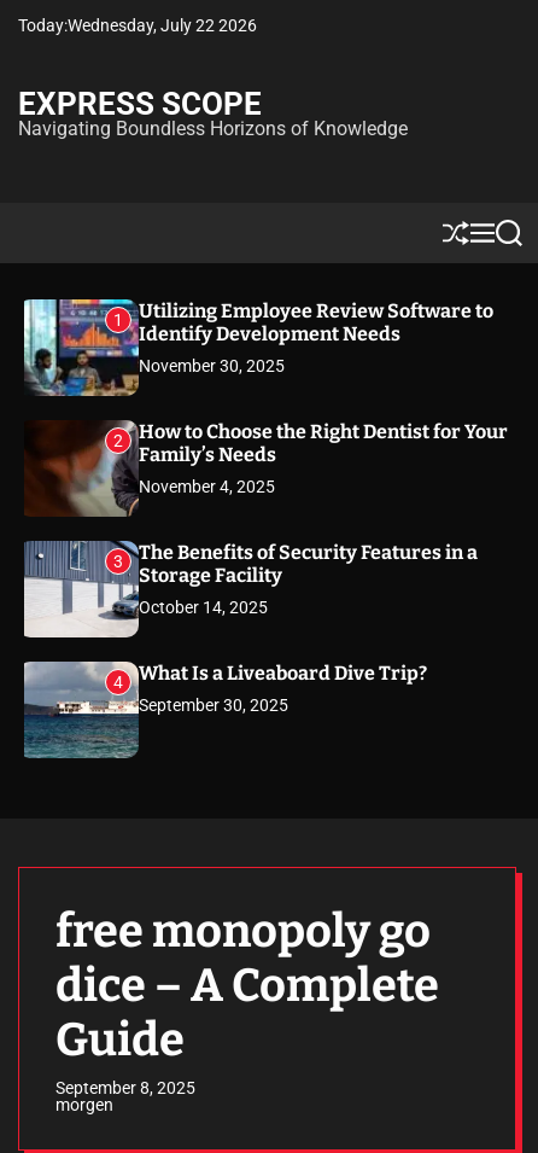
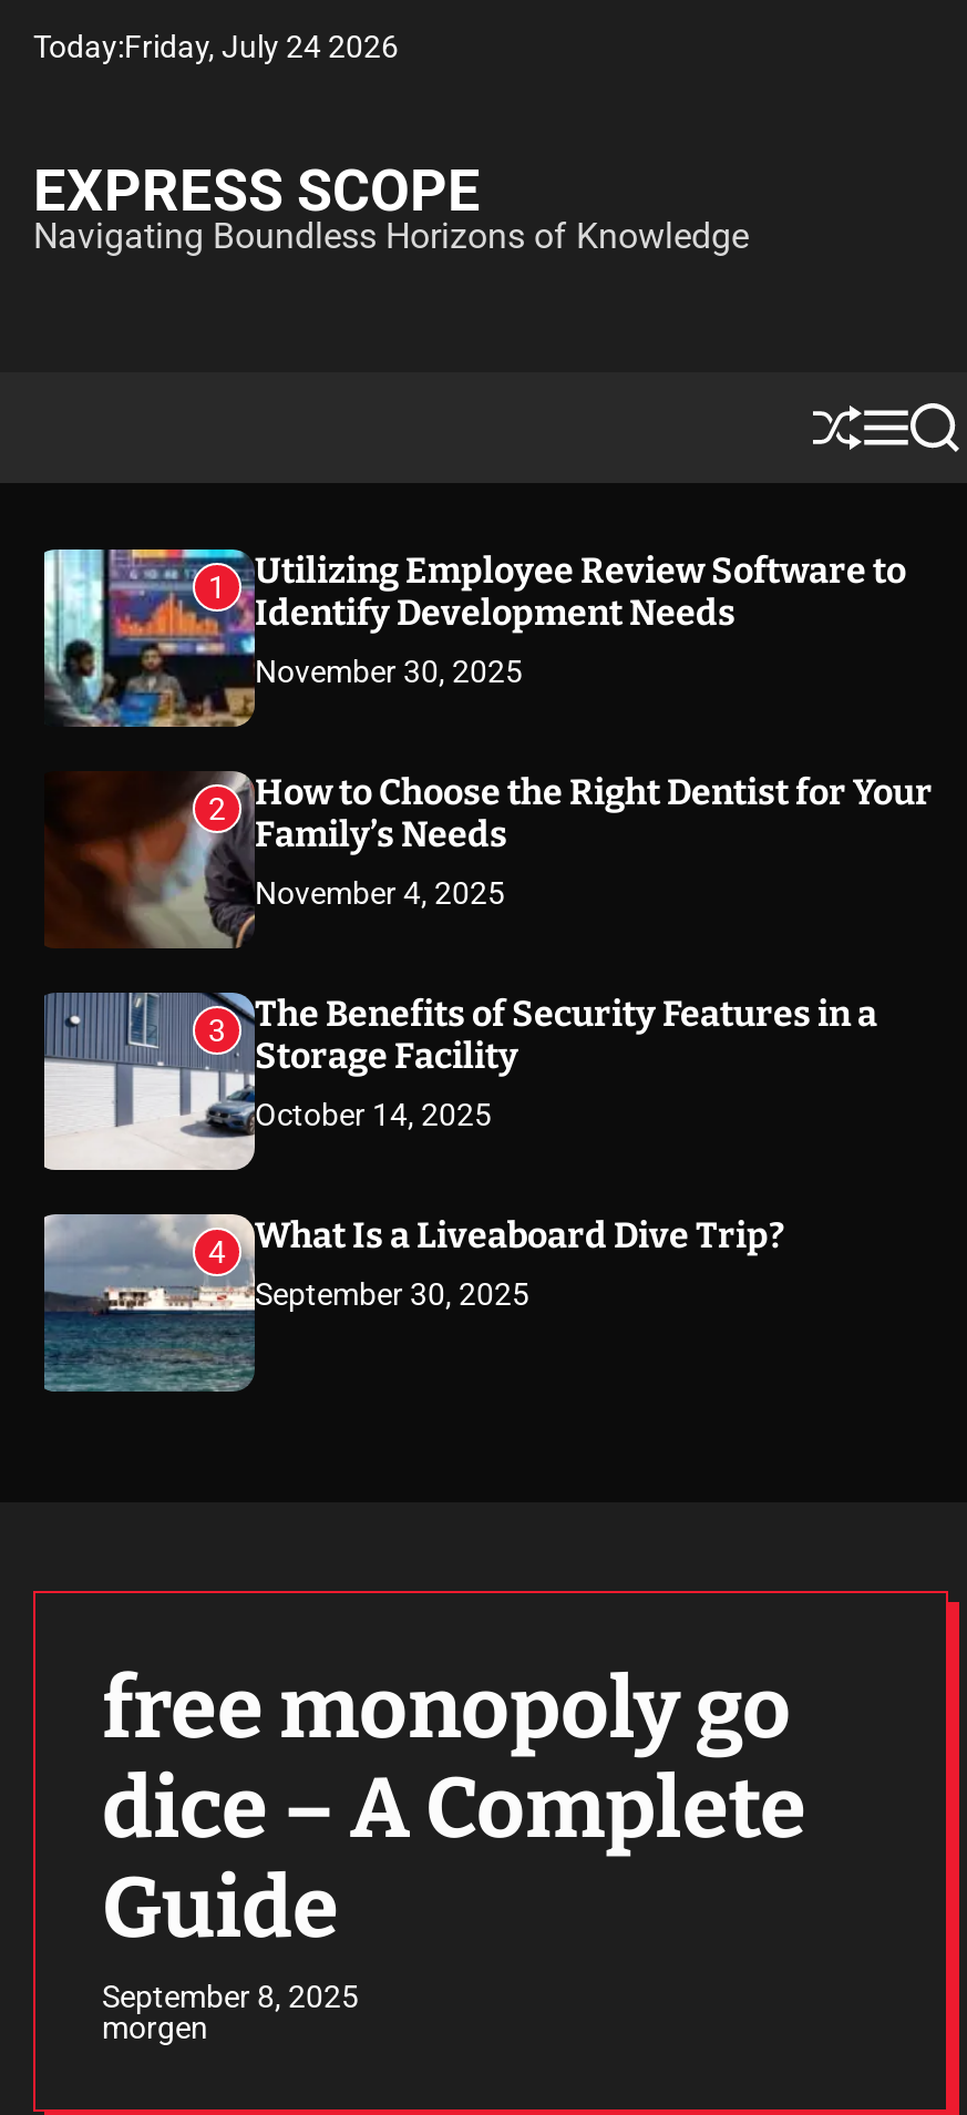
- Today:Wednesday, July 22 2026
+ Today:Friday, July 24 2026
